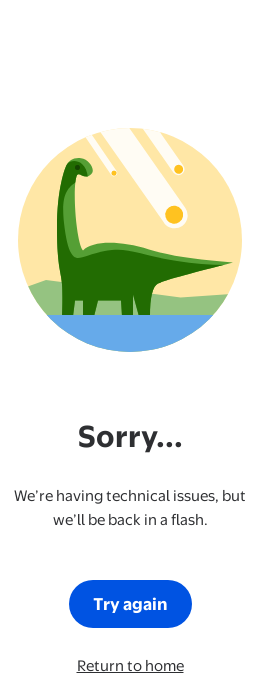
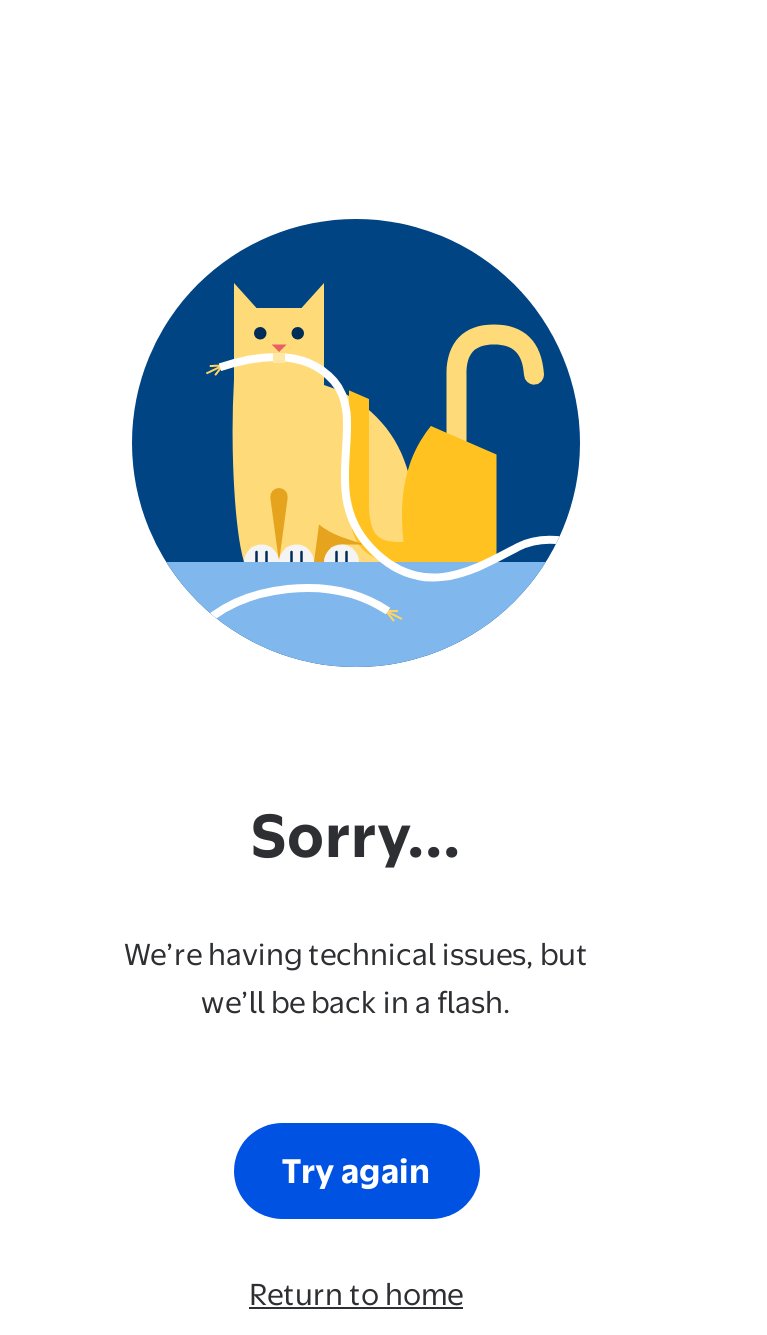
- [image]
+ [image]
